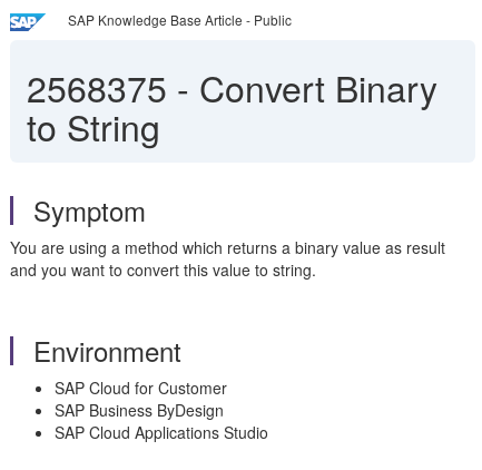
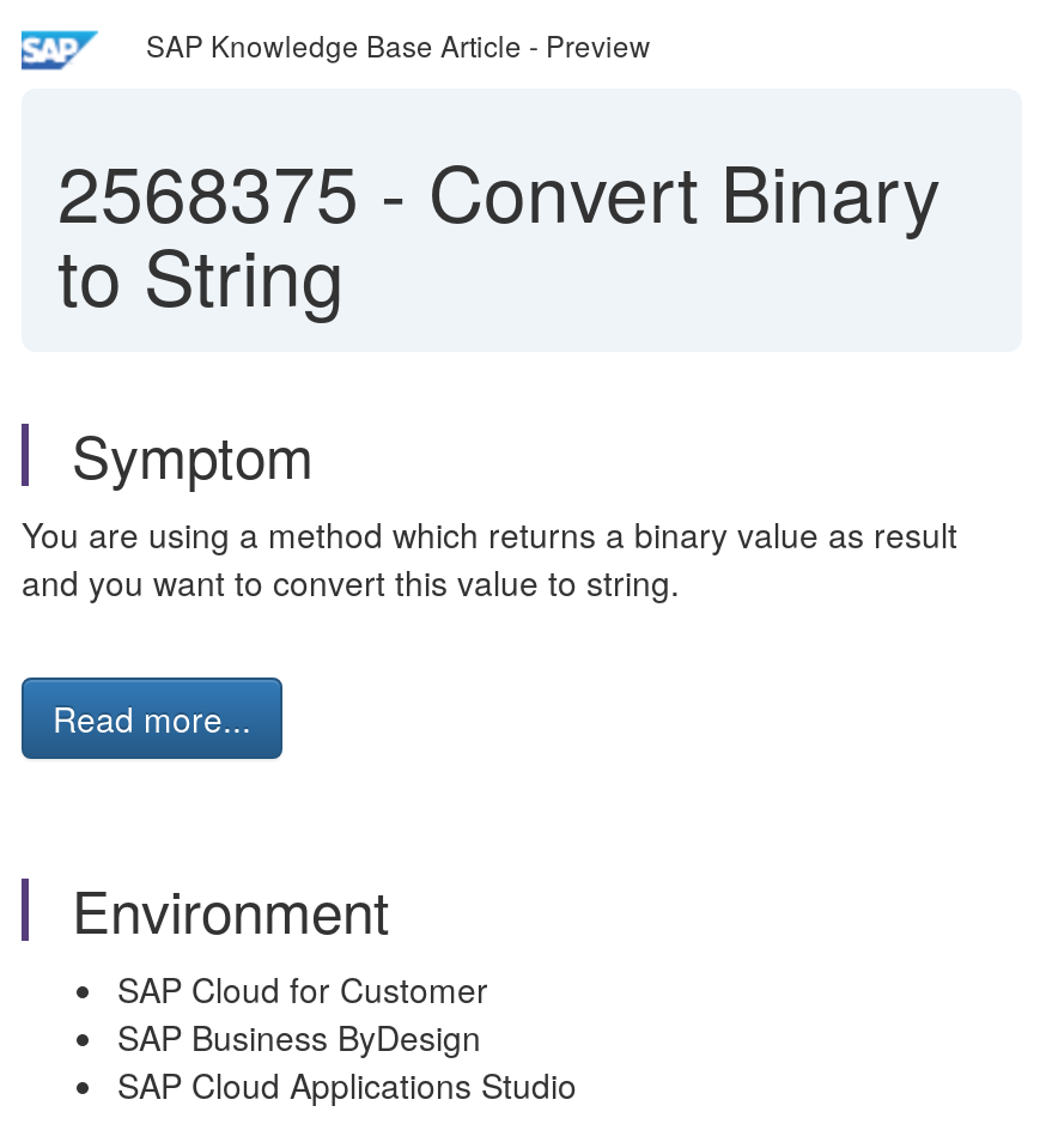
- SAP Knowledge Base Article - Public
+ SAP Knowledge Base Article - Preview

+ Read more...
